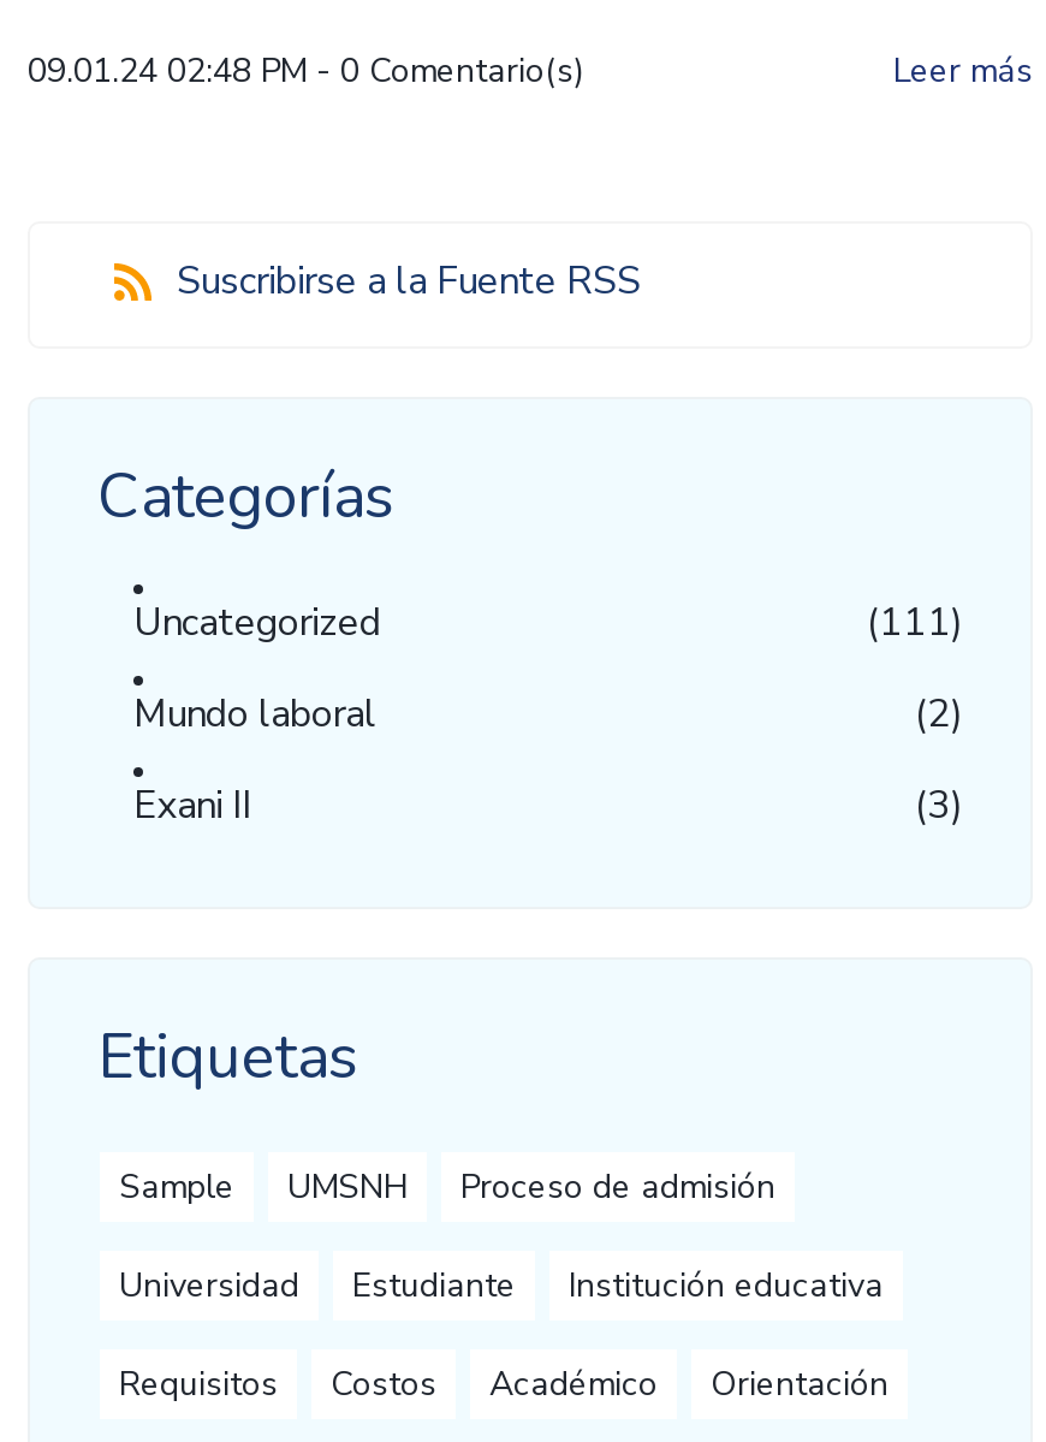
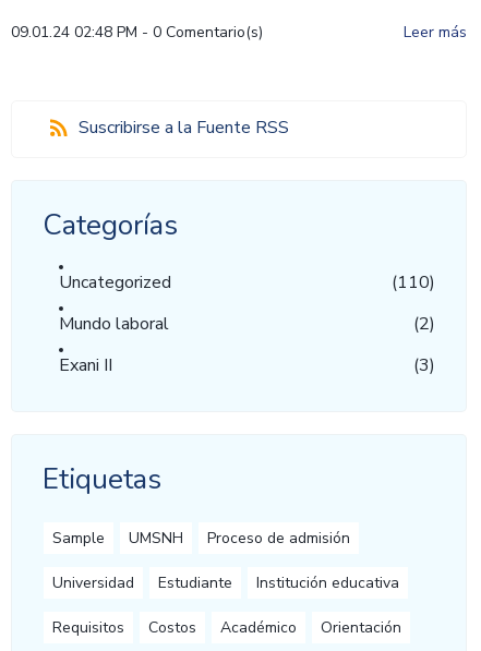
- (111)
+ (110)
